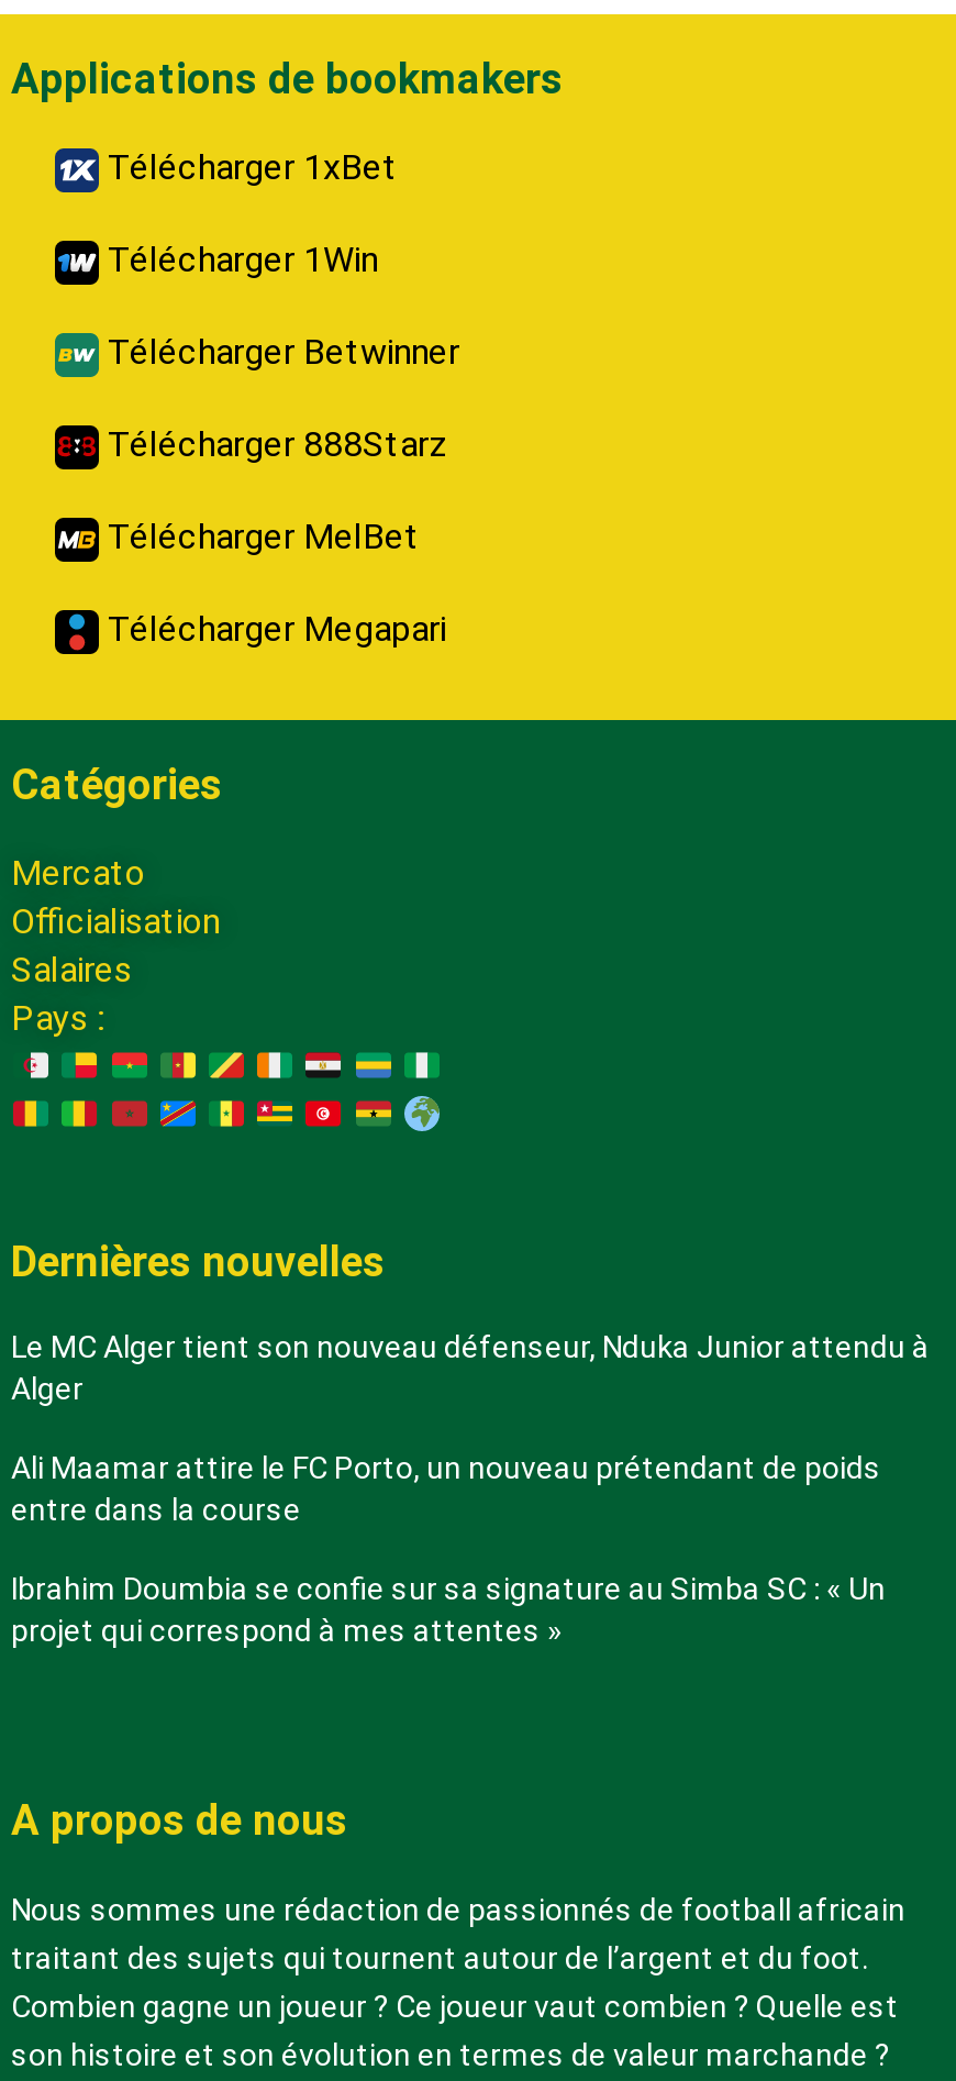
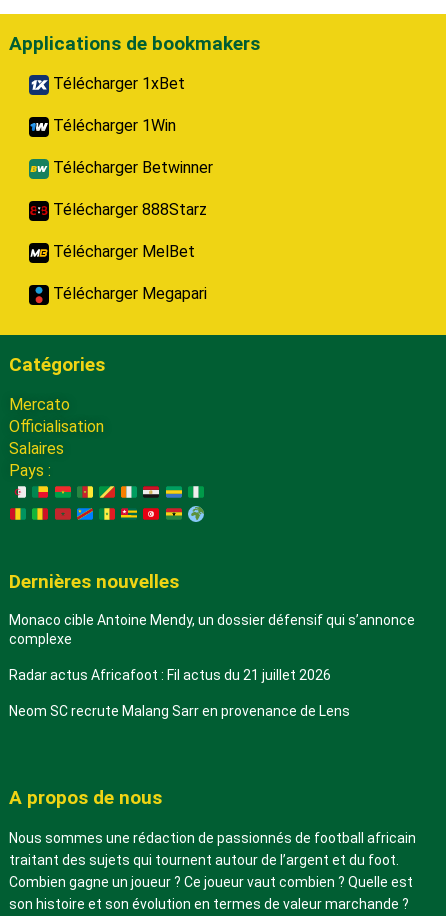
- Le MC Alger tient son nouveau défenseur, Nduka Junior attendu à
- Alger
+ Monaco cible Antoine Mendy, un dossier défensif qui s’annonce
+ complexe

- Ali Maamar attire le FC Porto, un nouveau prétendant de poids
- entre dans la course
+ Radar actus Africafoot : Fil actus du 21 juillet 2026

- Ibrahim Doumbia se confie sur sa signature au Simba SC : « Un
- projet qui correspond à mes attentes »
+ Neom SC recrute Malang Sarr en provenance de Lens
